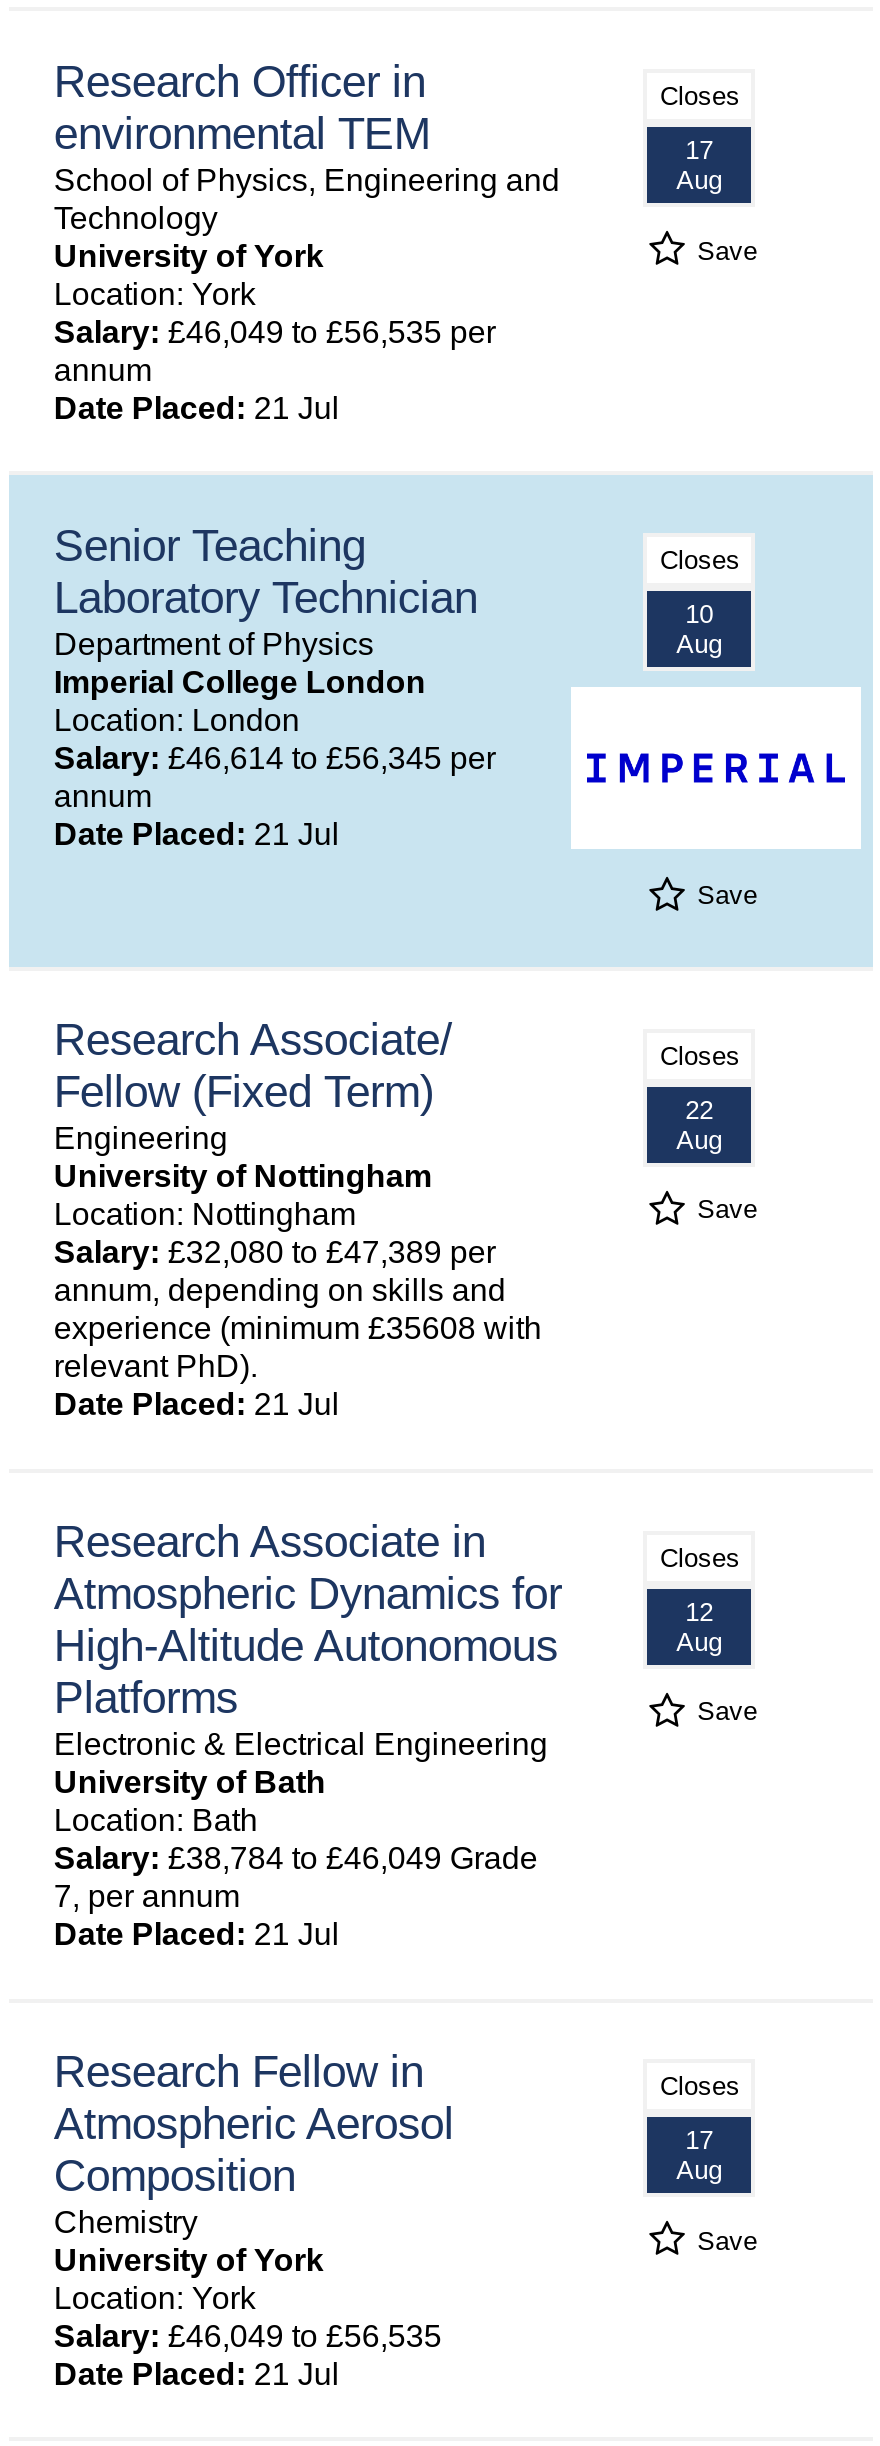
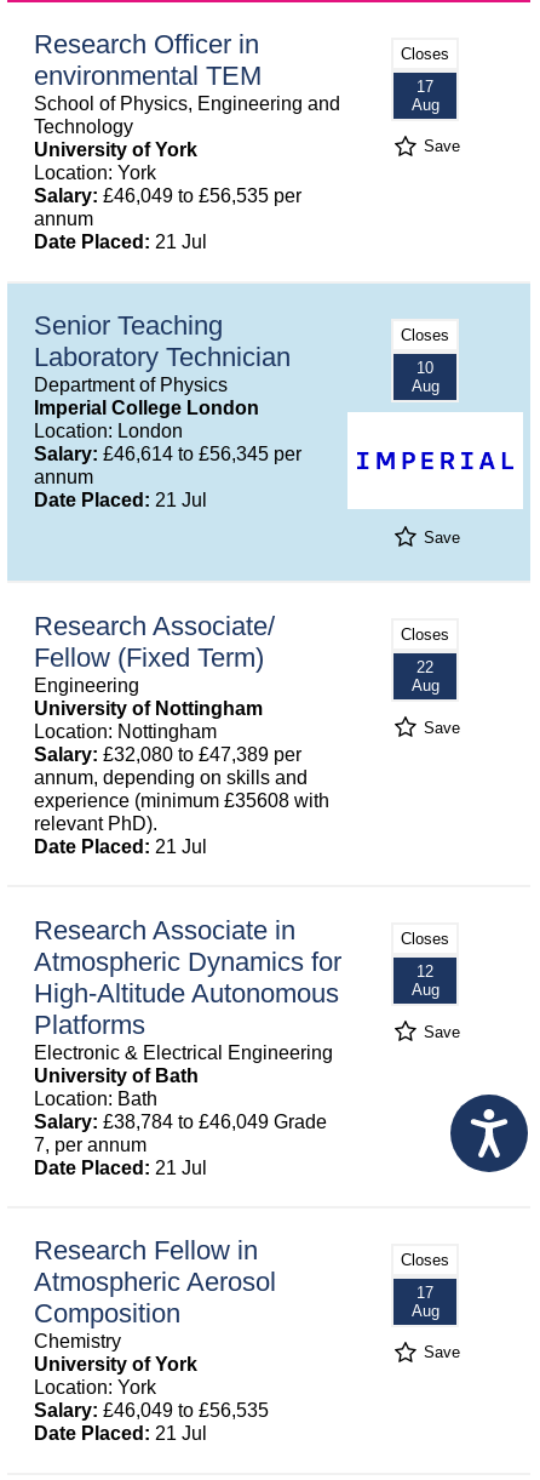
+ [image]
